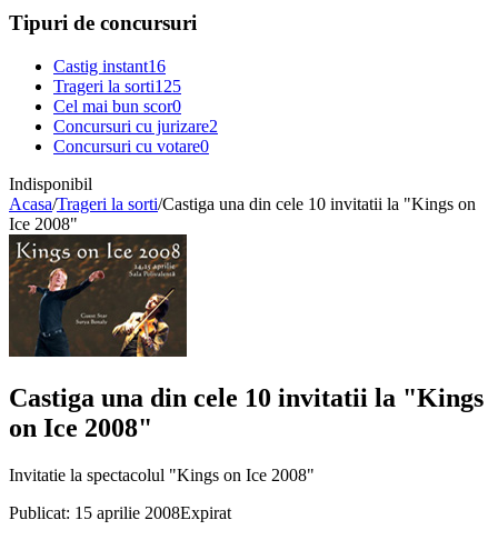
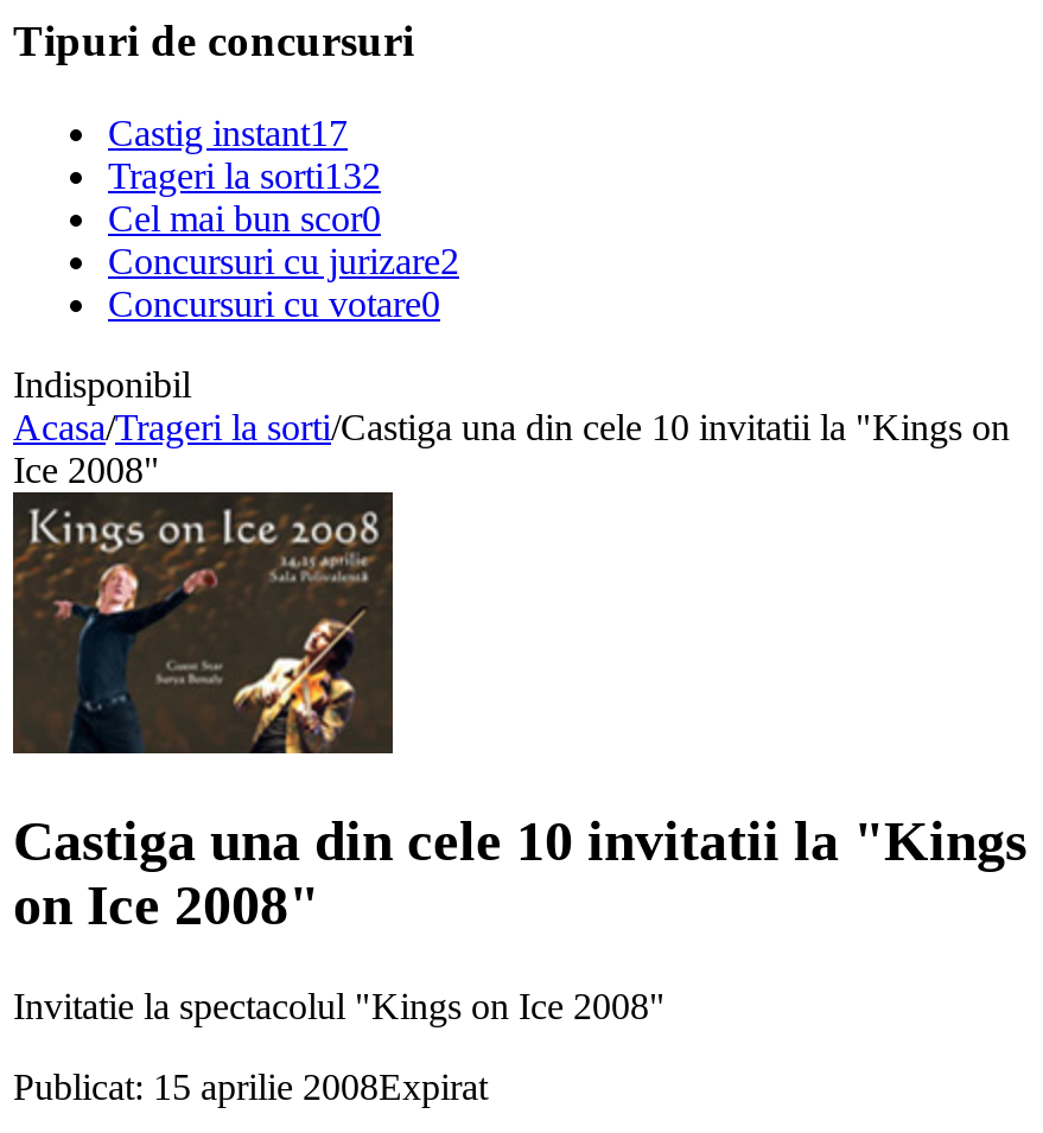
- Castig instant16
+ Castig instant17

- Trageri la sorti125
+ Trageri la sorti132
